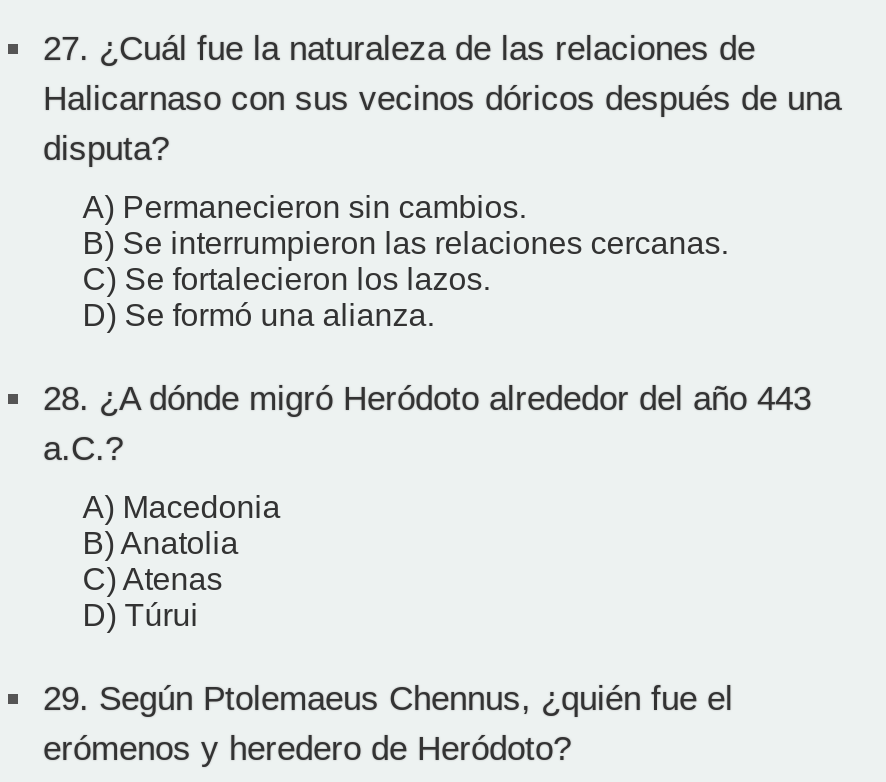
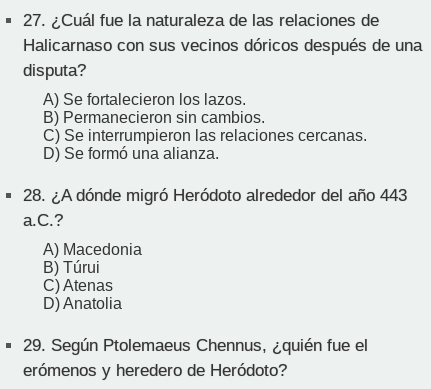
- A) Permanecieron sin cambios.
- B) Se interrumpieron las relaciones cercanas.
- C) Se fortalecieron los lazos.
+ A) Se fortalecieron los lazos.
+ B) Permanecieron sin cambios.
+ C) Se interrumpieron las relaciones cercanas.

- B) Anatolia
+ B) Túrui

- D) Túrui
+ D) Anatolia
